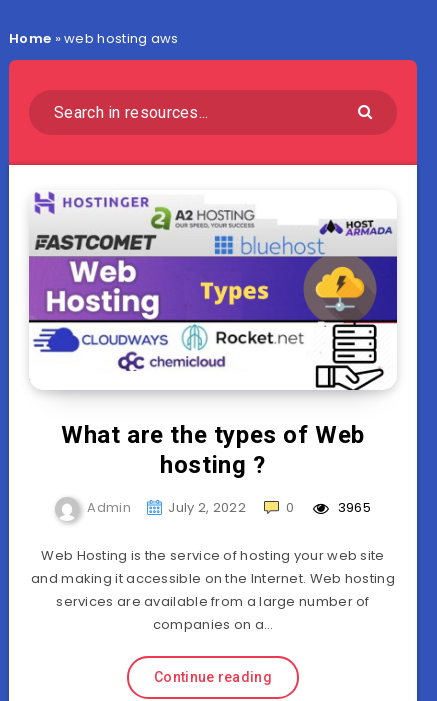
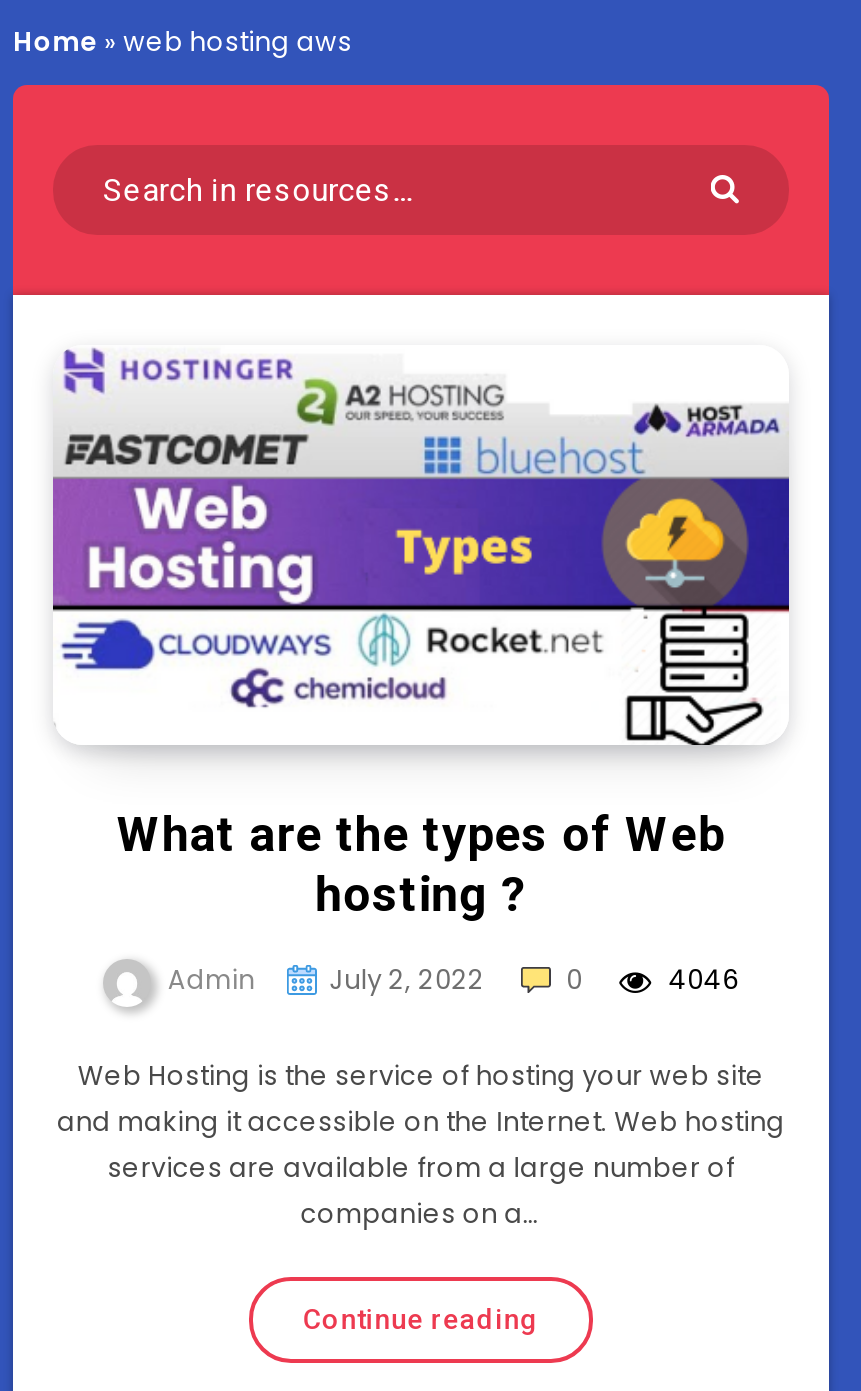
- 3965
+ 4046
